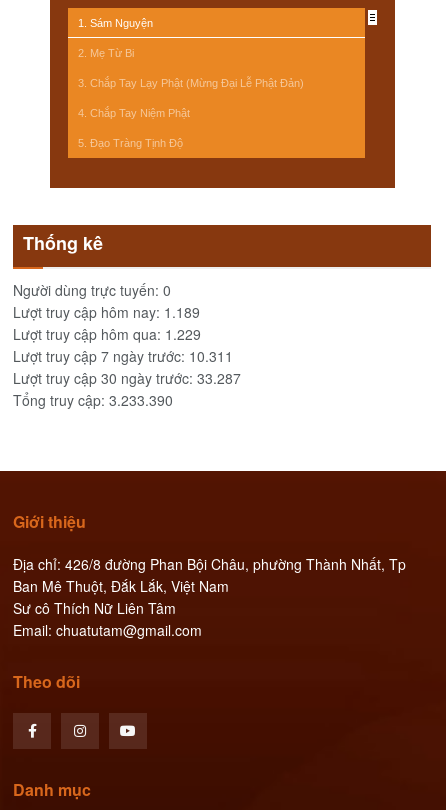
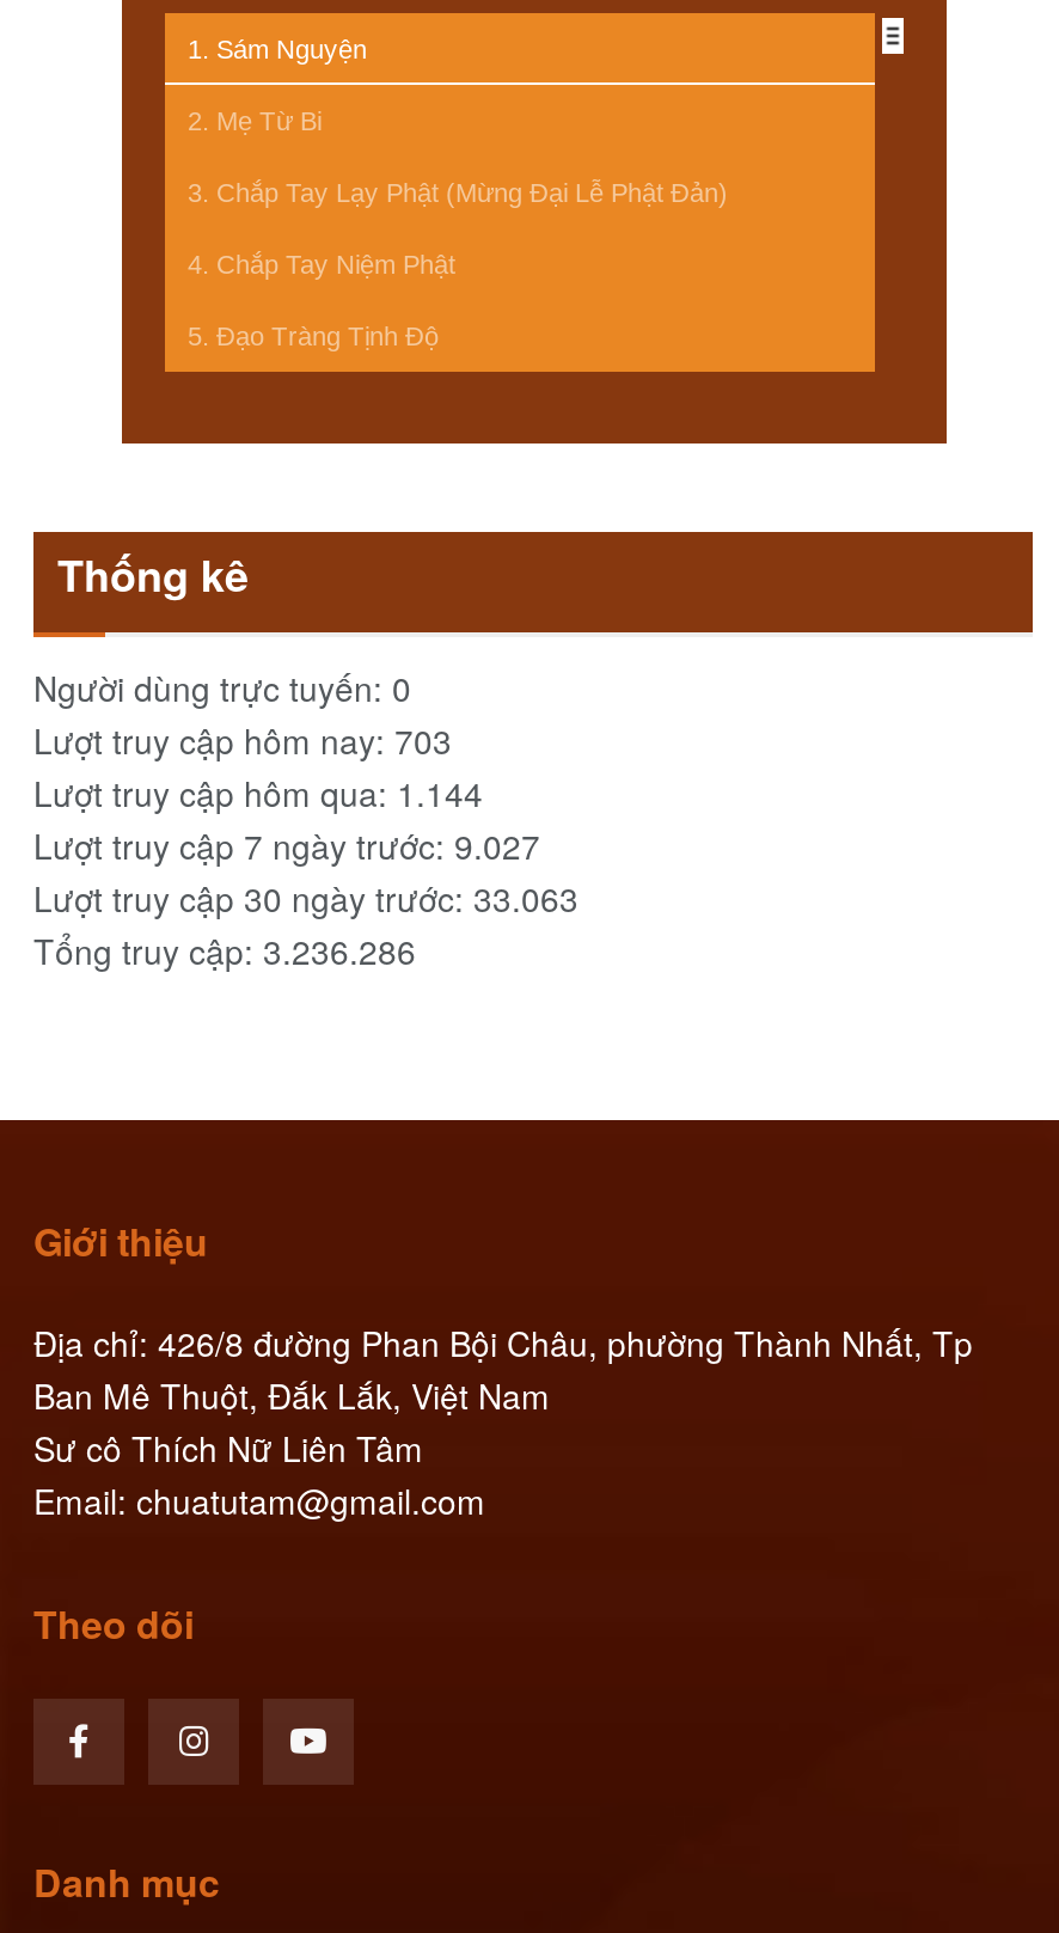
- Lượt truy cập hôm nay: 1.189
+ Lượt truy cập hôm nay: 703

- Lượt truy cập hôm qua: 1.229
+ Lượt truy cập hôm qua: 1.144

- Lượt truy cập 7 ngày trước: 10.311
+ Lượt truy cập 7 ngày trước: 9.027

- Lượt truy cập 30 ngày trước: 33.287
+ Lượt truy cập 30 ngày trước: 33.063

- Tổng truy cập: 3.233.390
+ Tổng truy cập: 3.236.286
